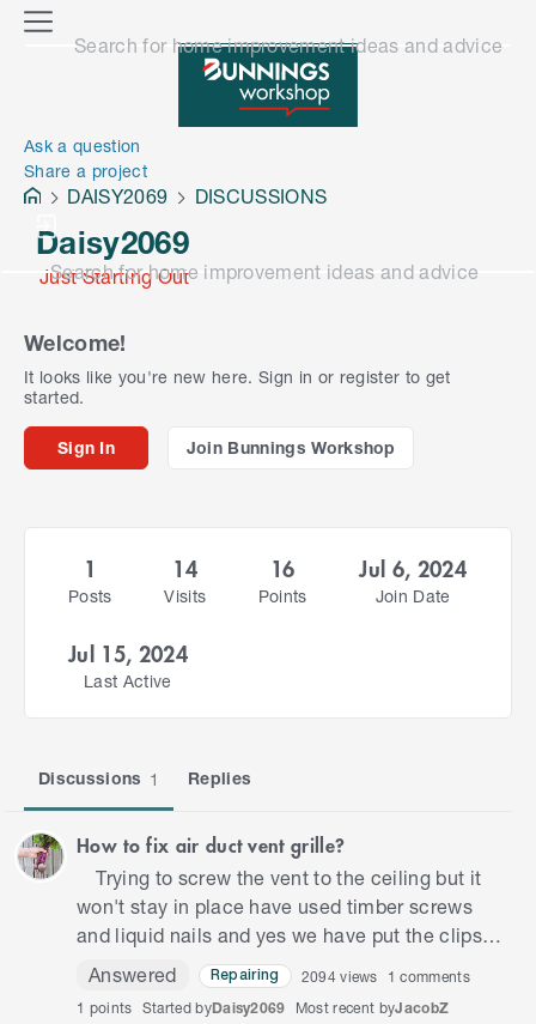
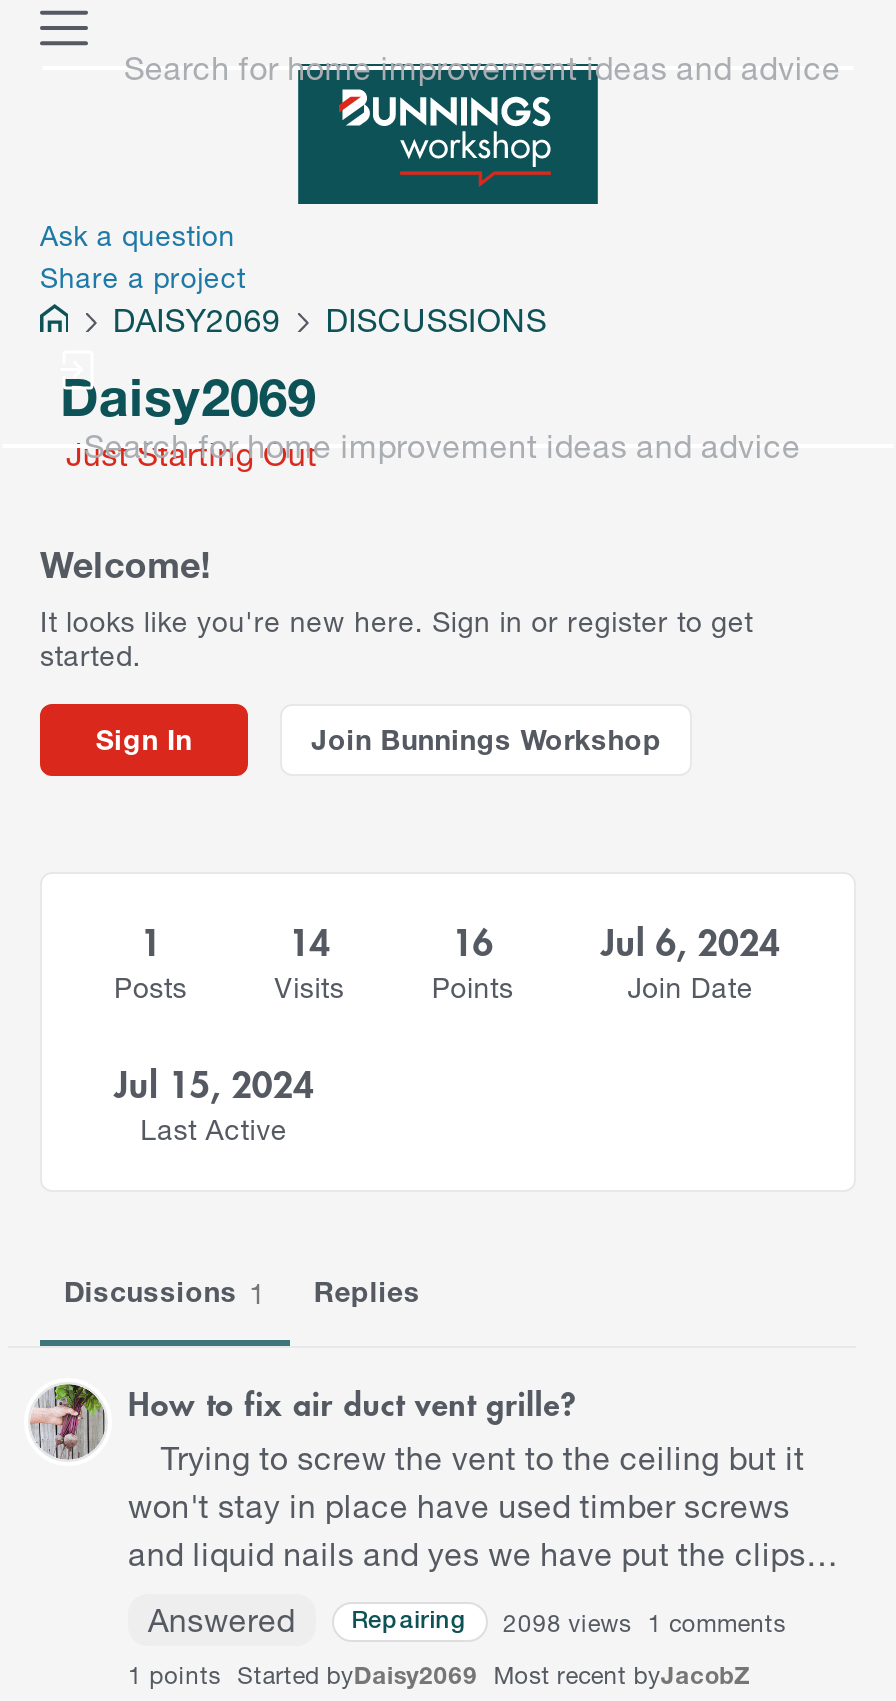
- 2094 views 1 comments
+ 2098 views 1 comments
